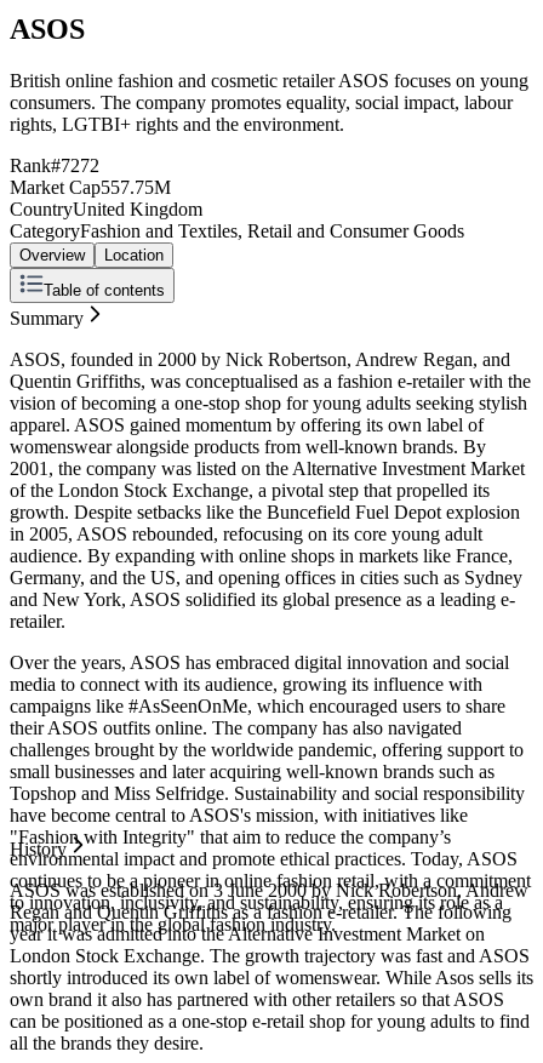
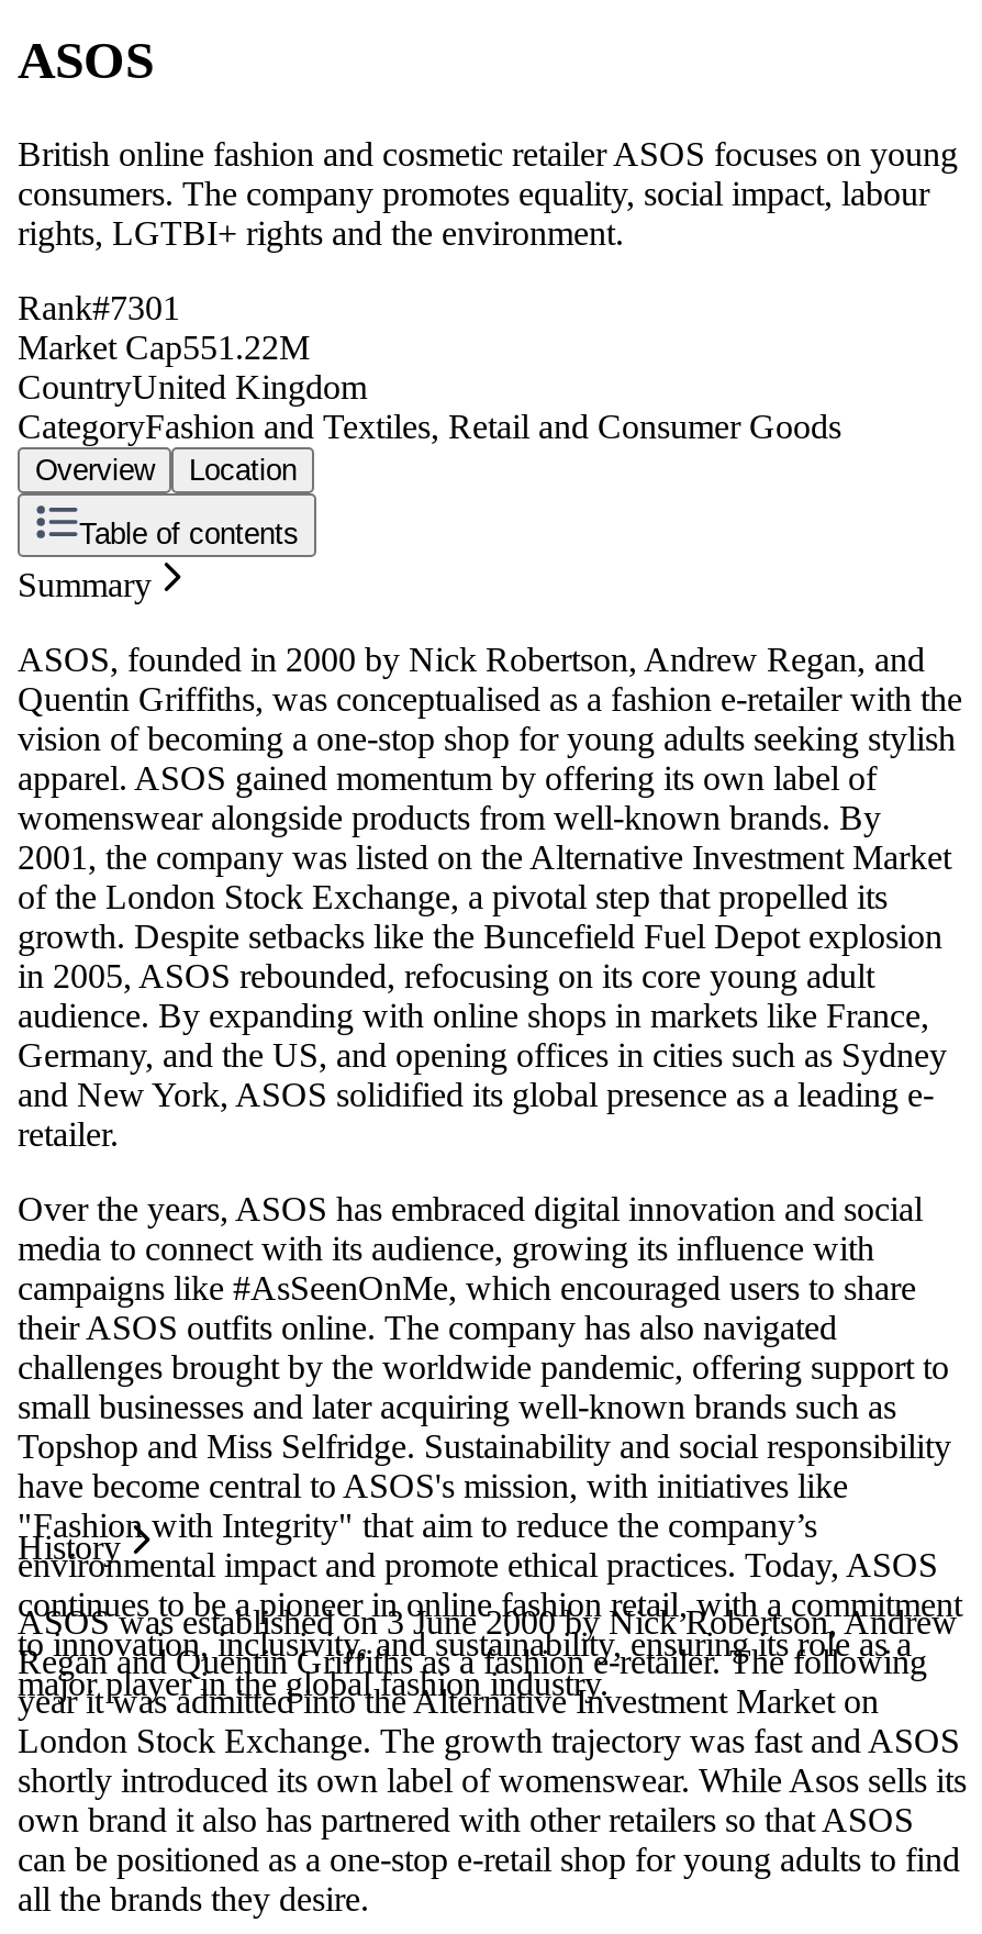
- Rank#7272
+ Rank#7301

- Market Cap557.75M
+ Market Cap551.22M
